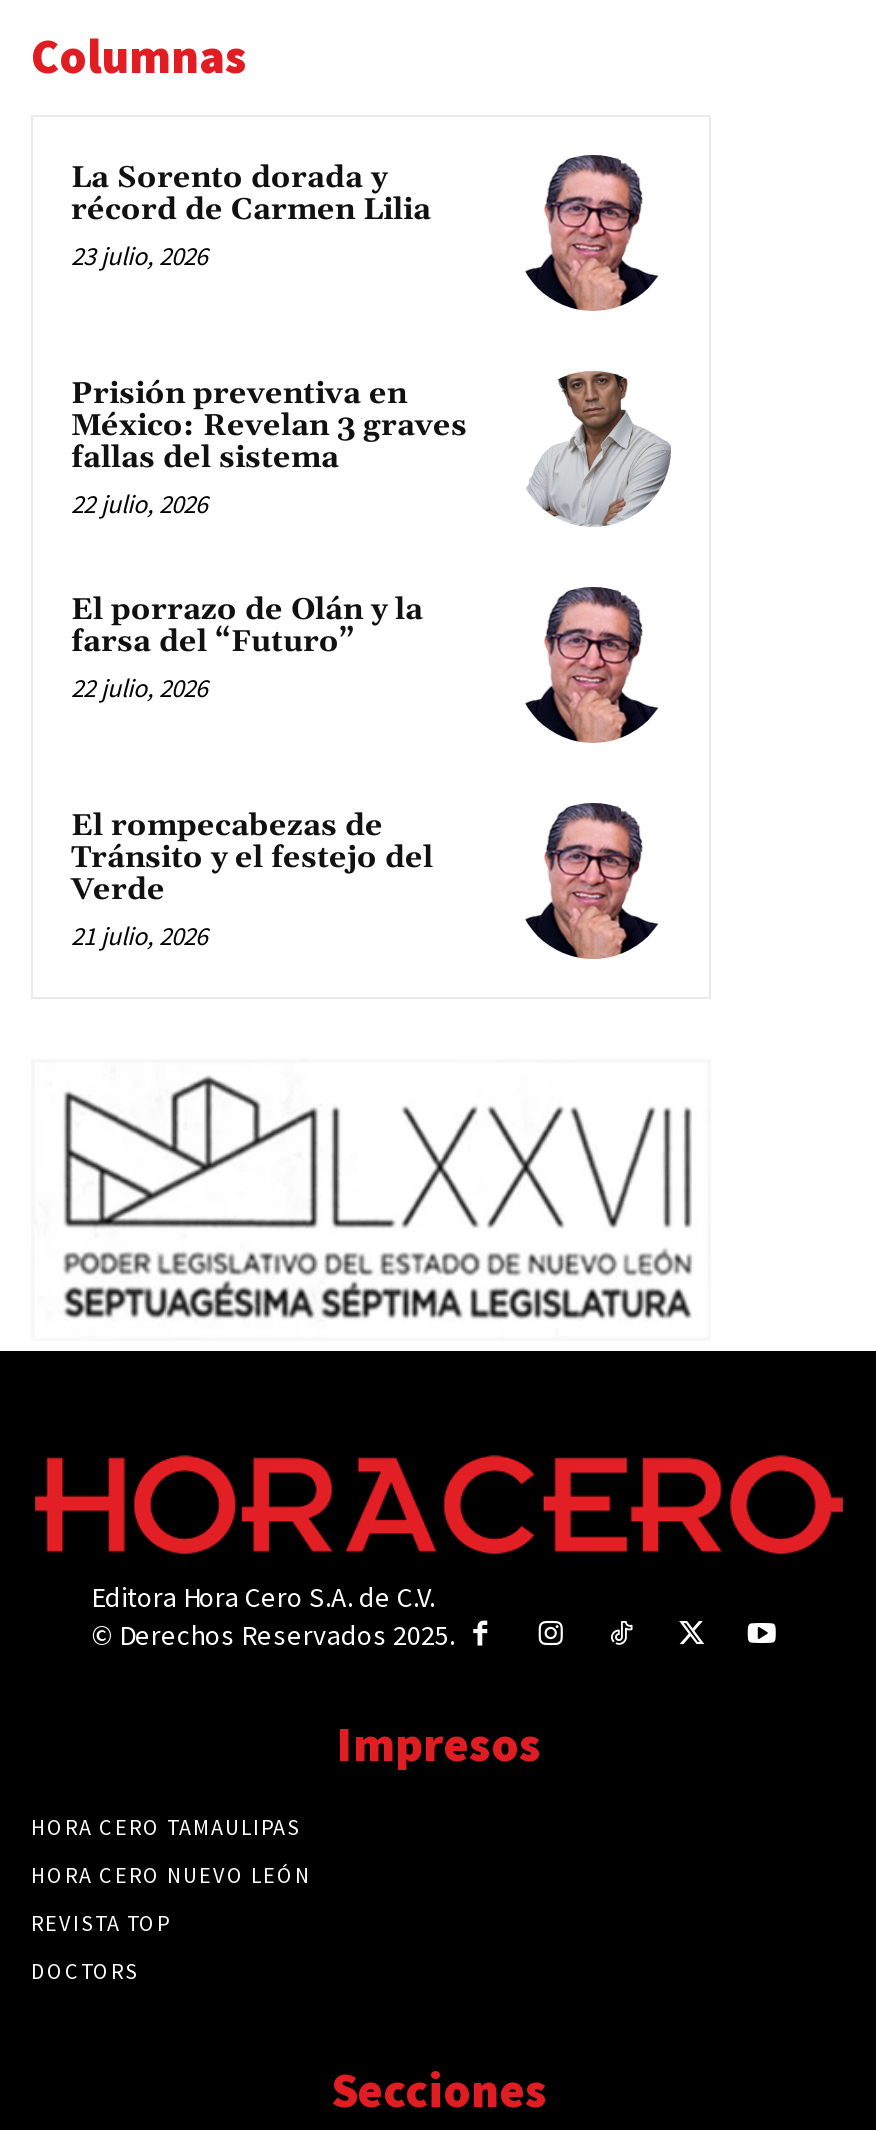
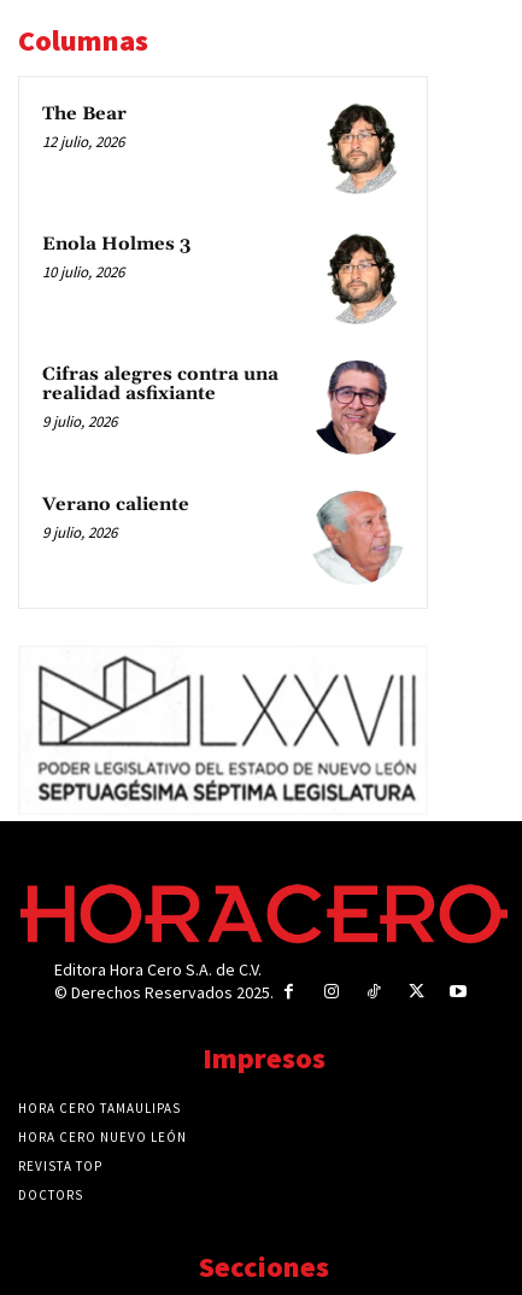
- La Sorento dorada y
- récord de Carmen Lilia
- 23 julio, 2026
+ The Bear
+ 12 julio, 2026

- [image]
+ [image]

- Prisión preventiva en
- México: Revelan 3 graves
- fallas del sistema
- 22 julio, 2026
+ Enola Holmes 3
+ 10 julio, 2026

- [image]
+ [image]

- El porrazo de Olán y la
- farsa del “Futuro”
- 22 julio, 2026
+ Cifras alegres contra una
+ realidad asfixiante
+ 9 julio, 2026

- El rompecabezas de
- Tránsito y el festejo del
- Verde
- 21 julio, 2026
+ Verano caliente
+ 9 julio, 2026

- [image]
+ [image]
